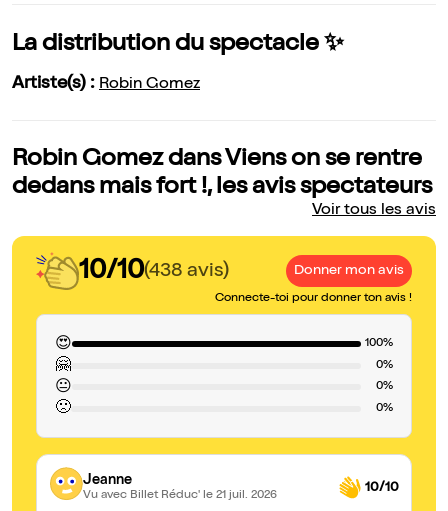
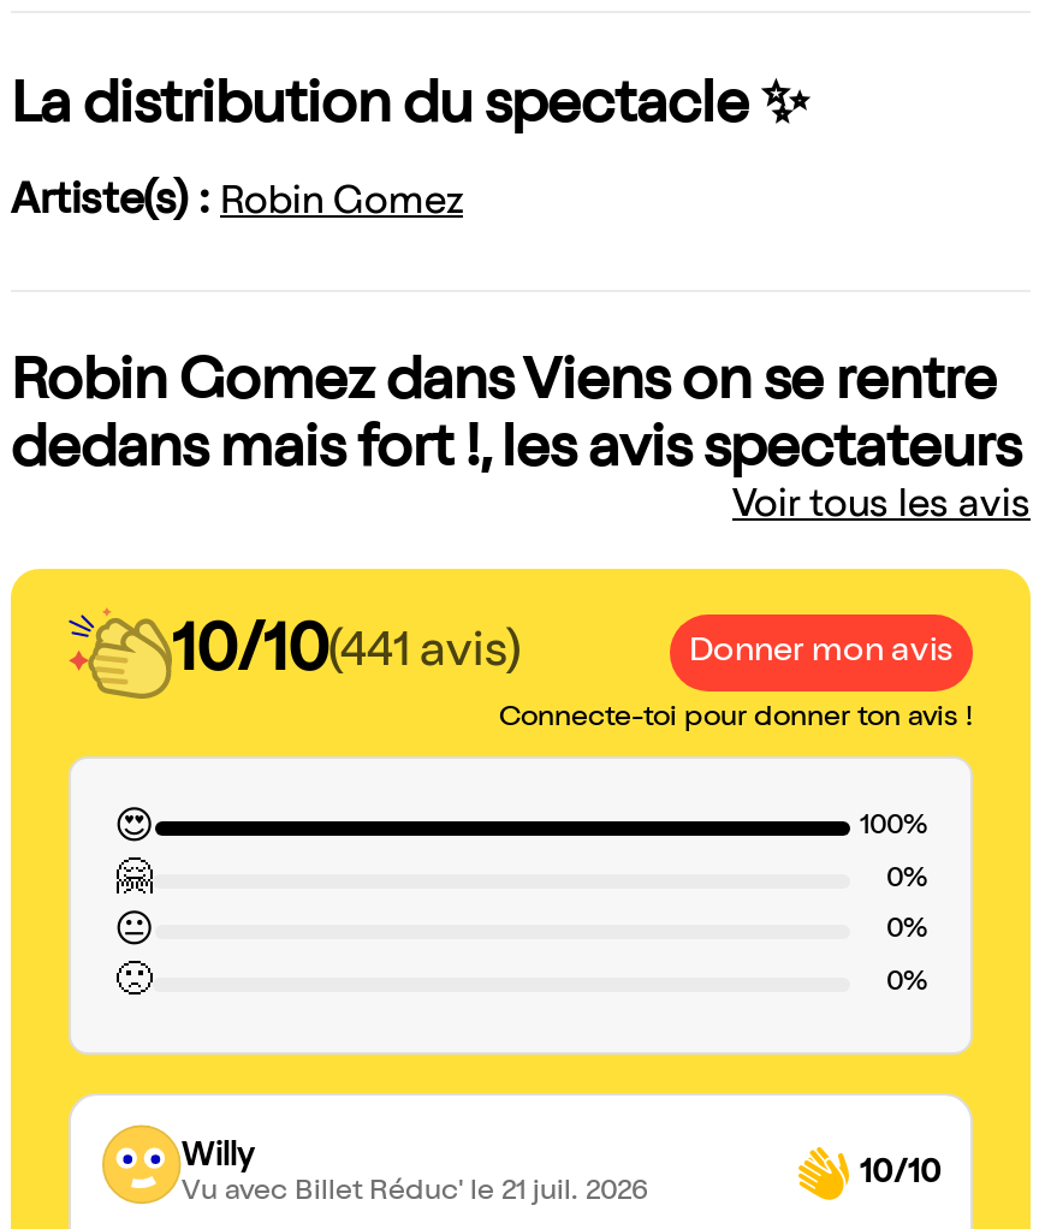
- 10/10(438 avis)
+ 10/10(441 avis)

- Jeanne
+ Willy
